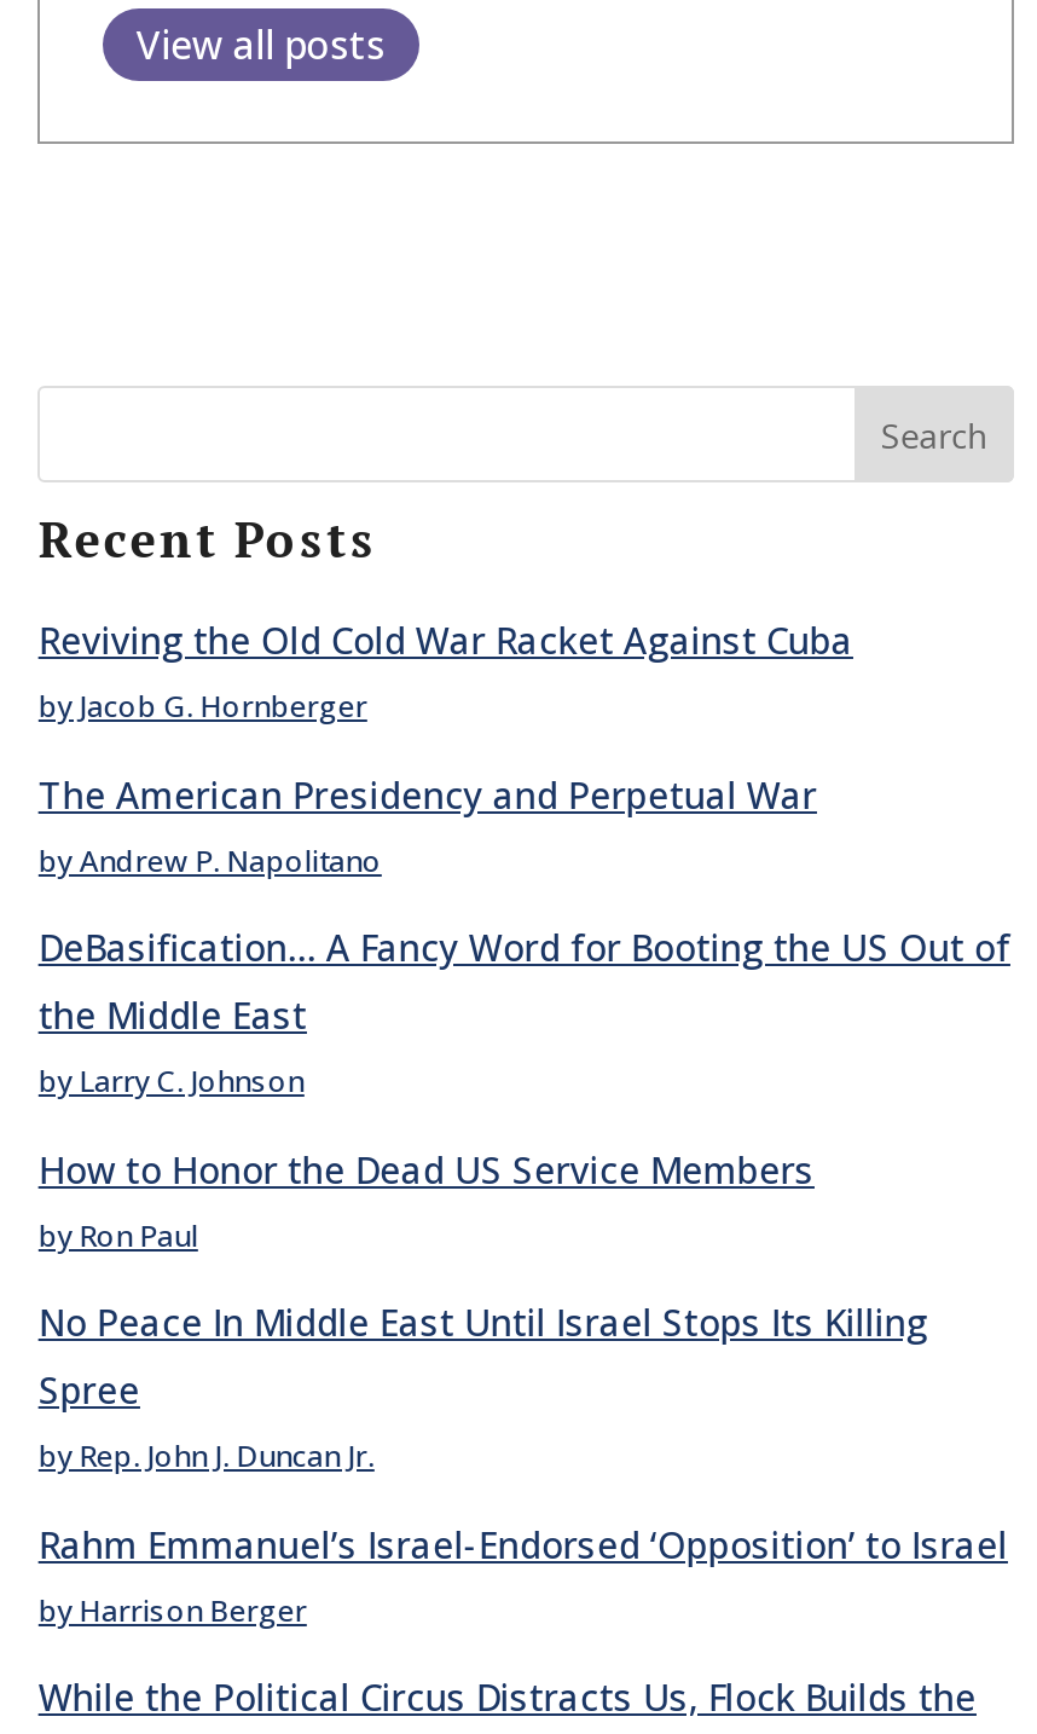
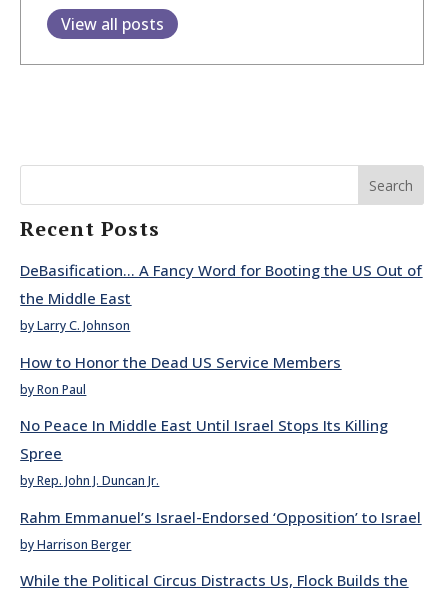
- Reviving the Old Cold War Racket Against Cuba
- by Jacob G. Hornberger
- The American Presidency and Perpetual War
- by Andrew P. Napolitano
